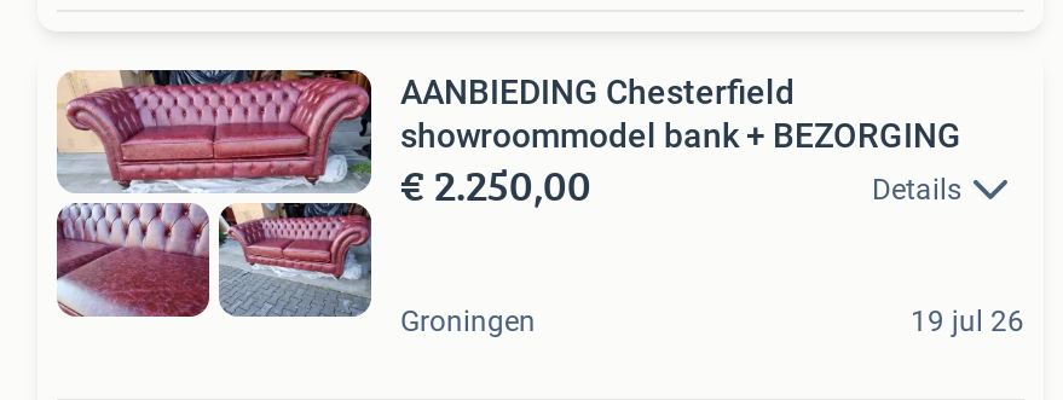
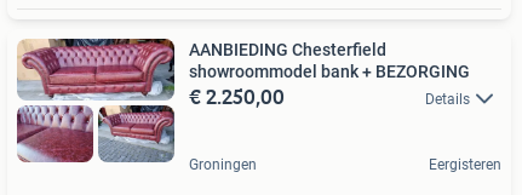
- 19 jul 26
+ Eergisteren
